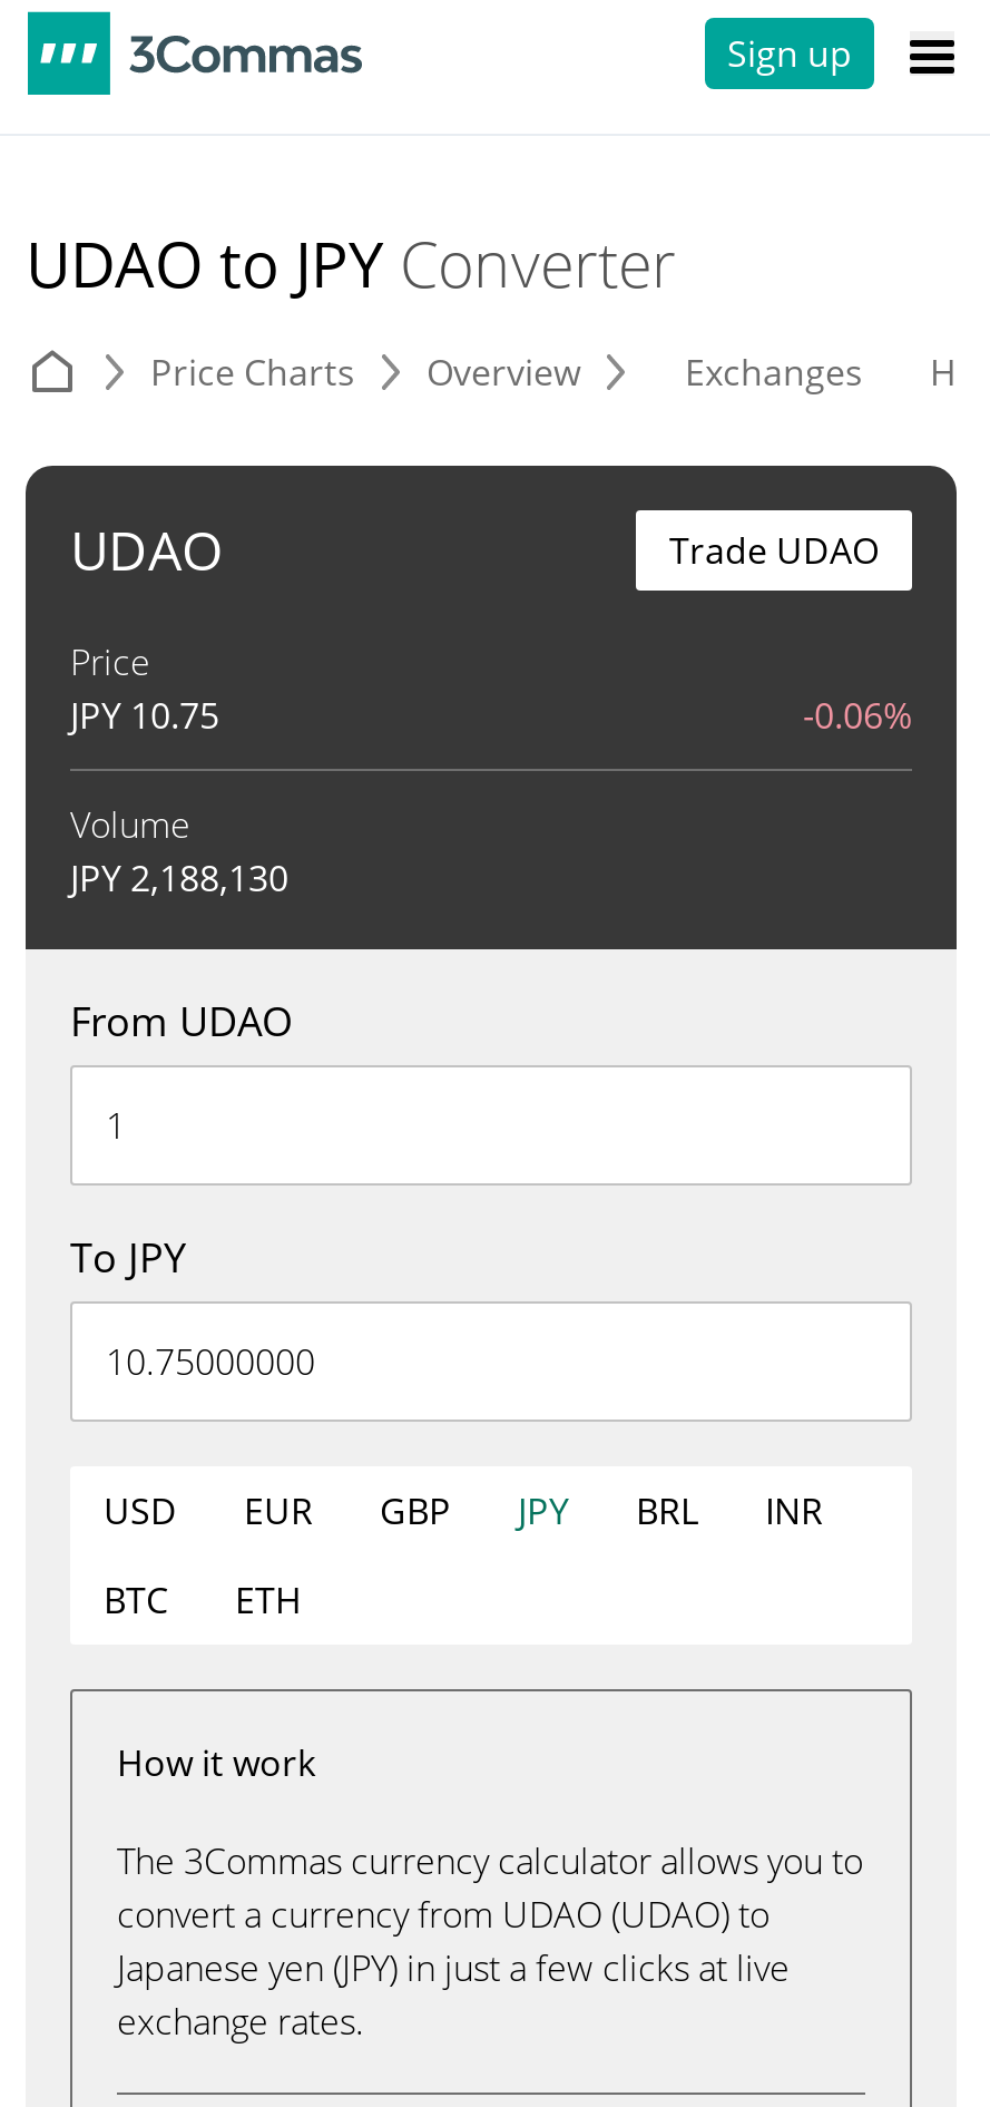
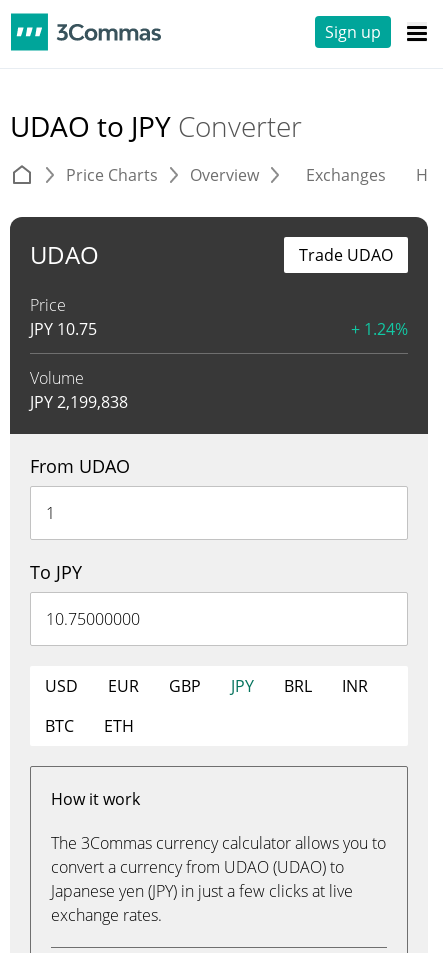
- -0.06%
+ + 1.24%

- JPY 2,188,130
+ JPY 2,199,838
